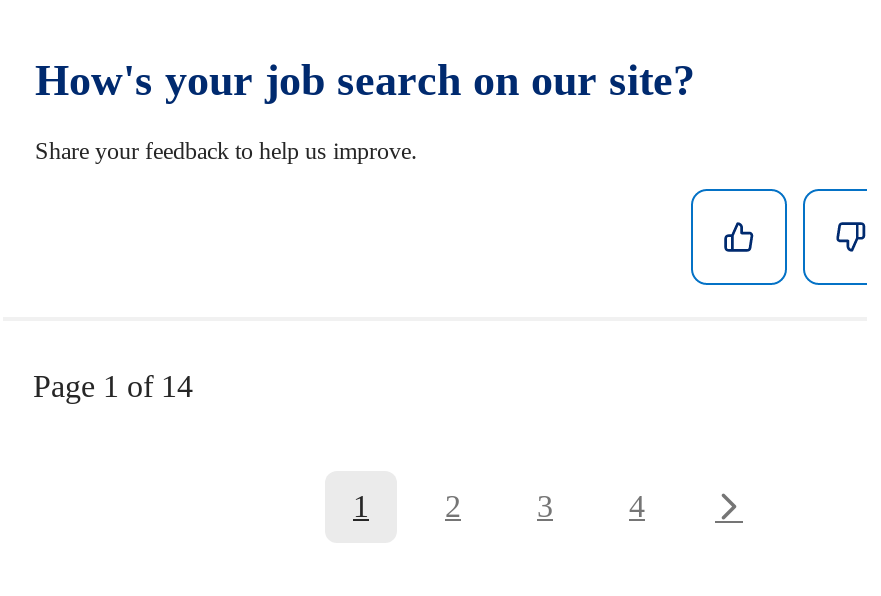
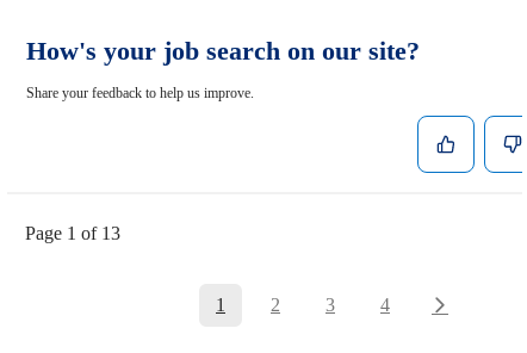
- Page 1 of 14
+ Page 1 of 13
